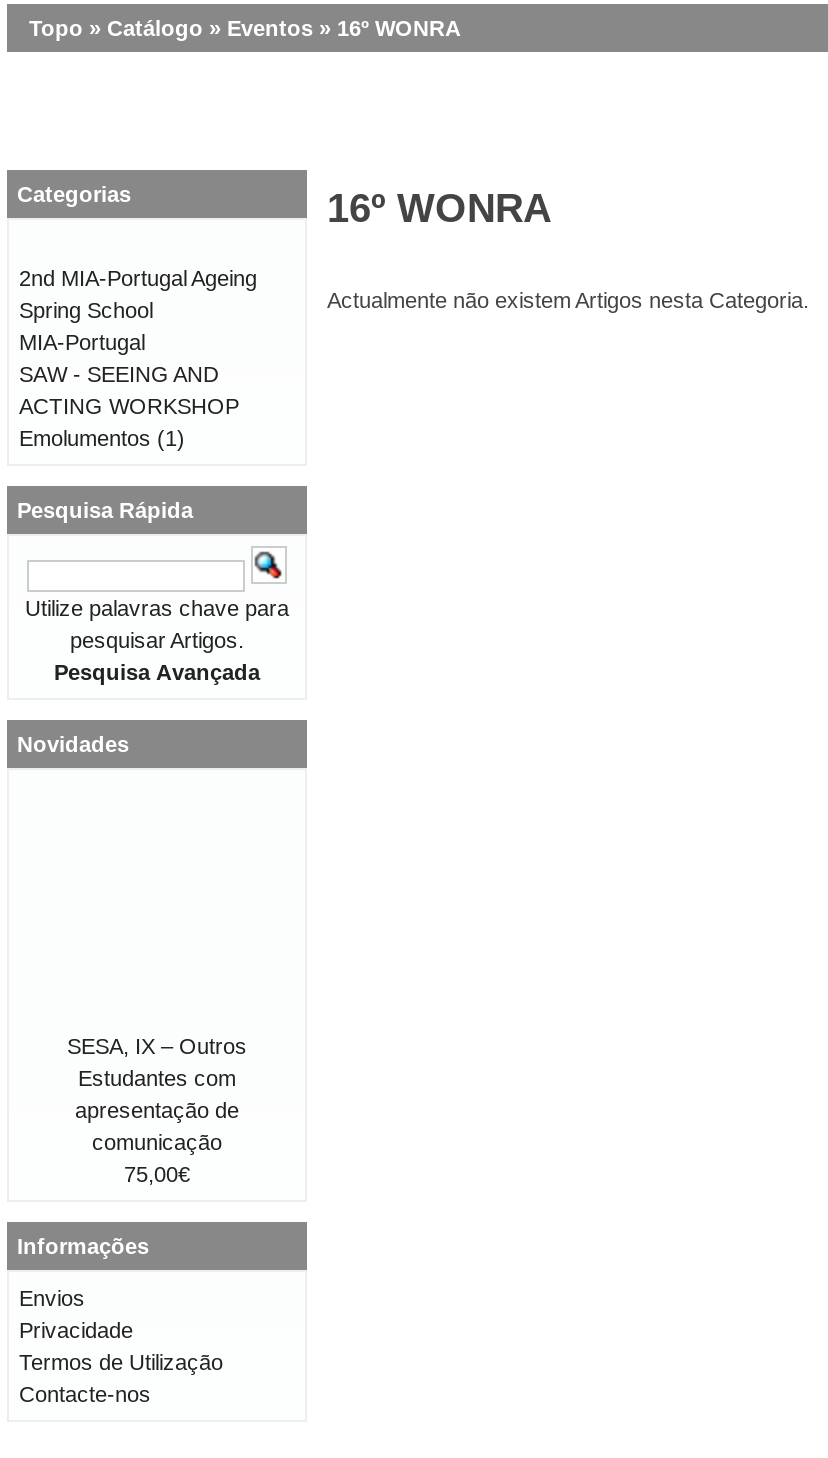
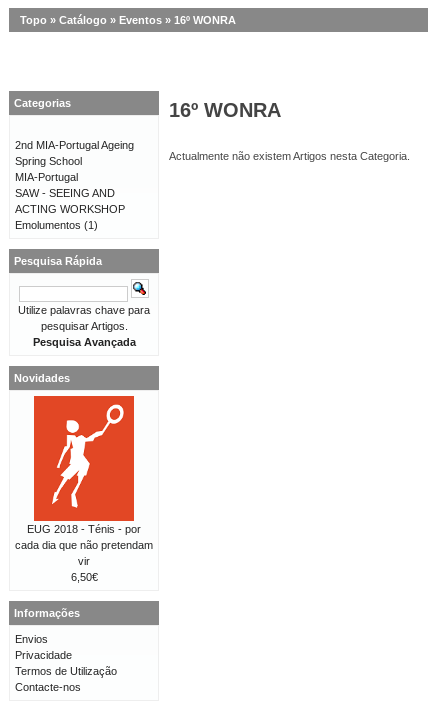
+ [image]

- SESA, IX – Outros
- Estudantes com
- apresentação de
- comunicação
- 75,00€
+ EUG 2018 - Ténis - por
+ cada dia que não pretendam
+ vir
+ 6,50€
